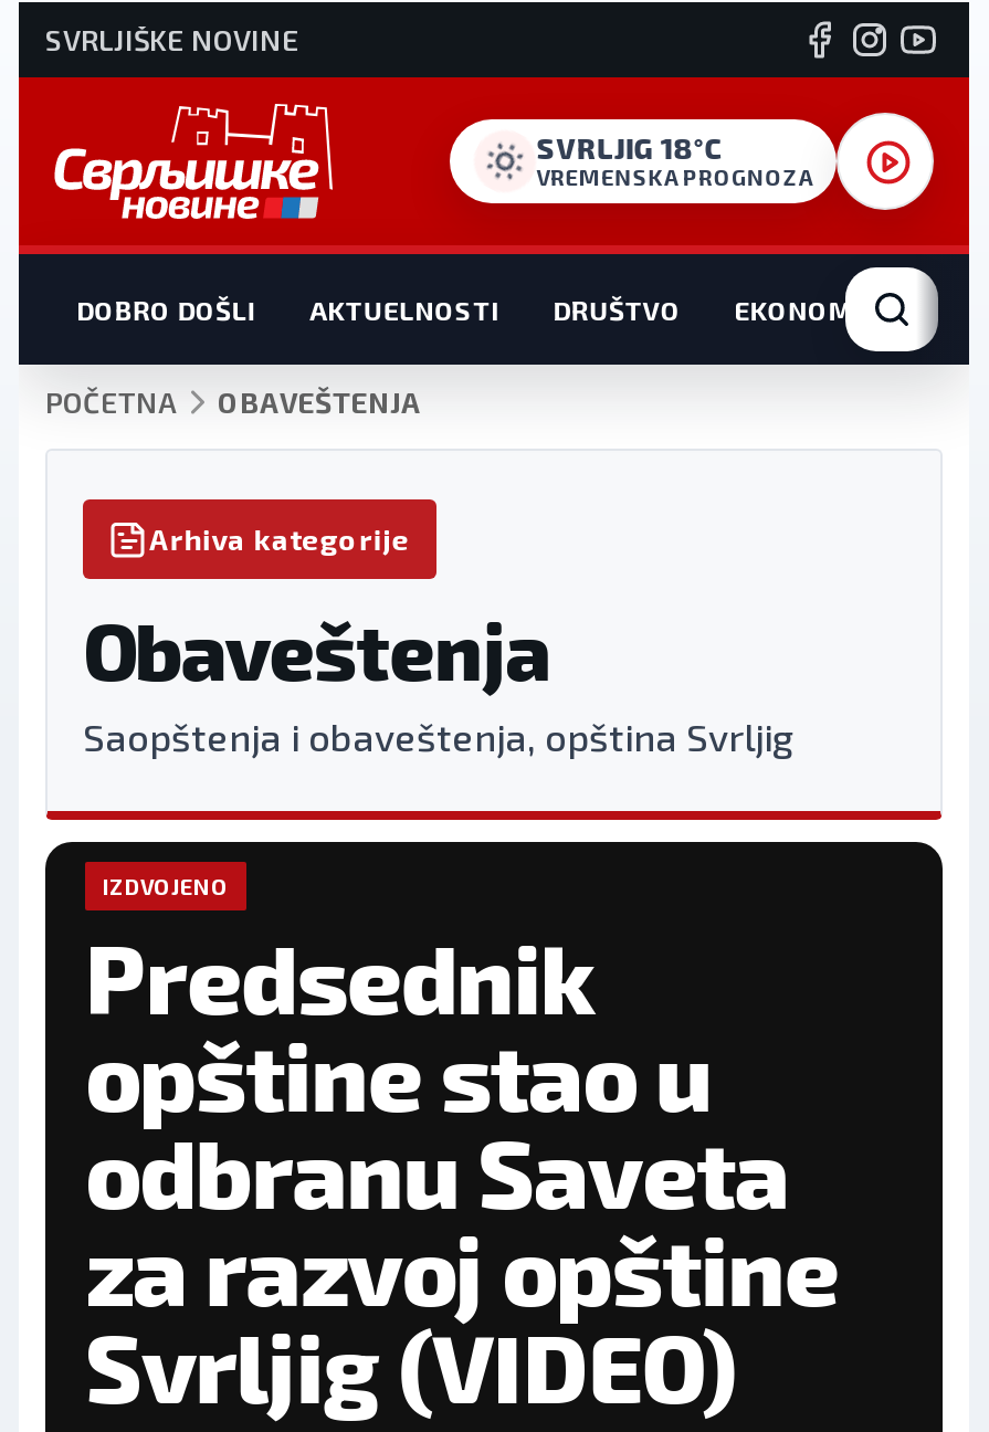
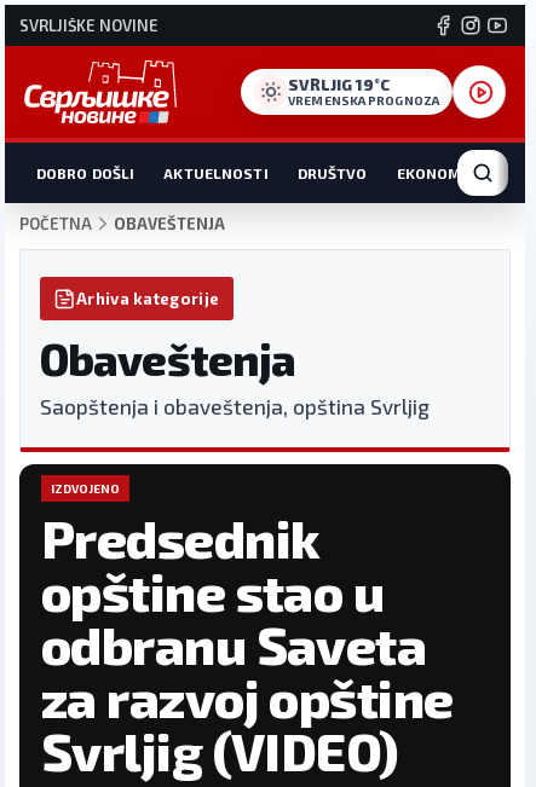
- SVRLJIG 18°C
+ SVRLJIG 19°C
